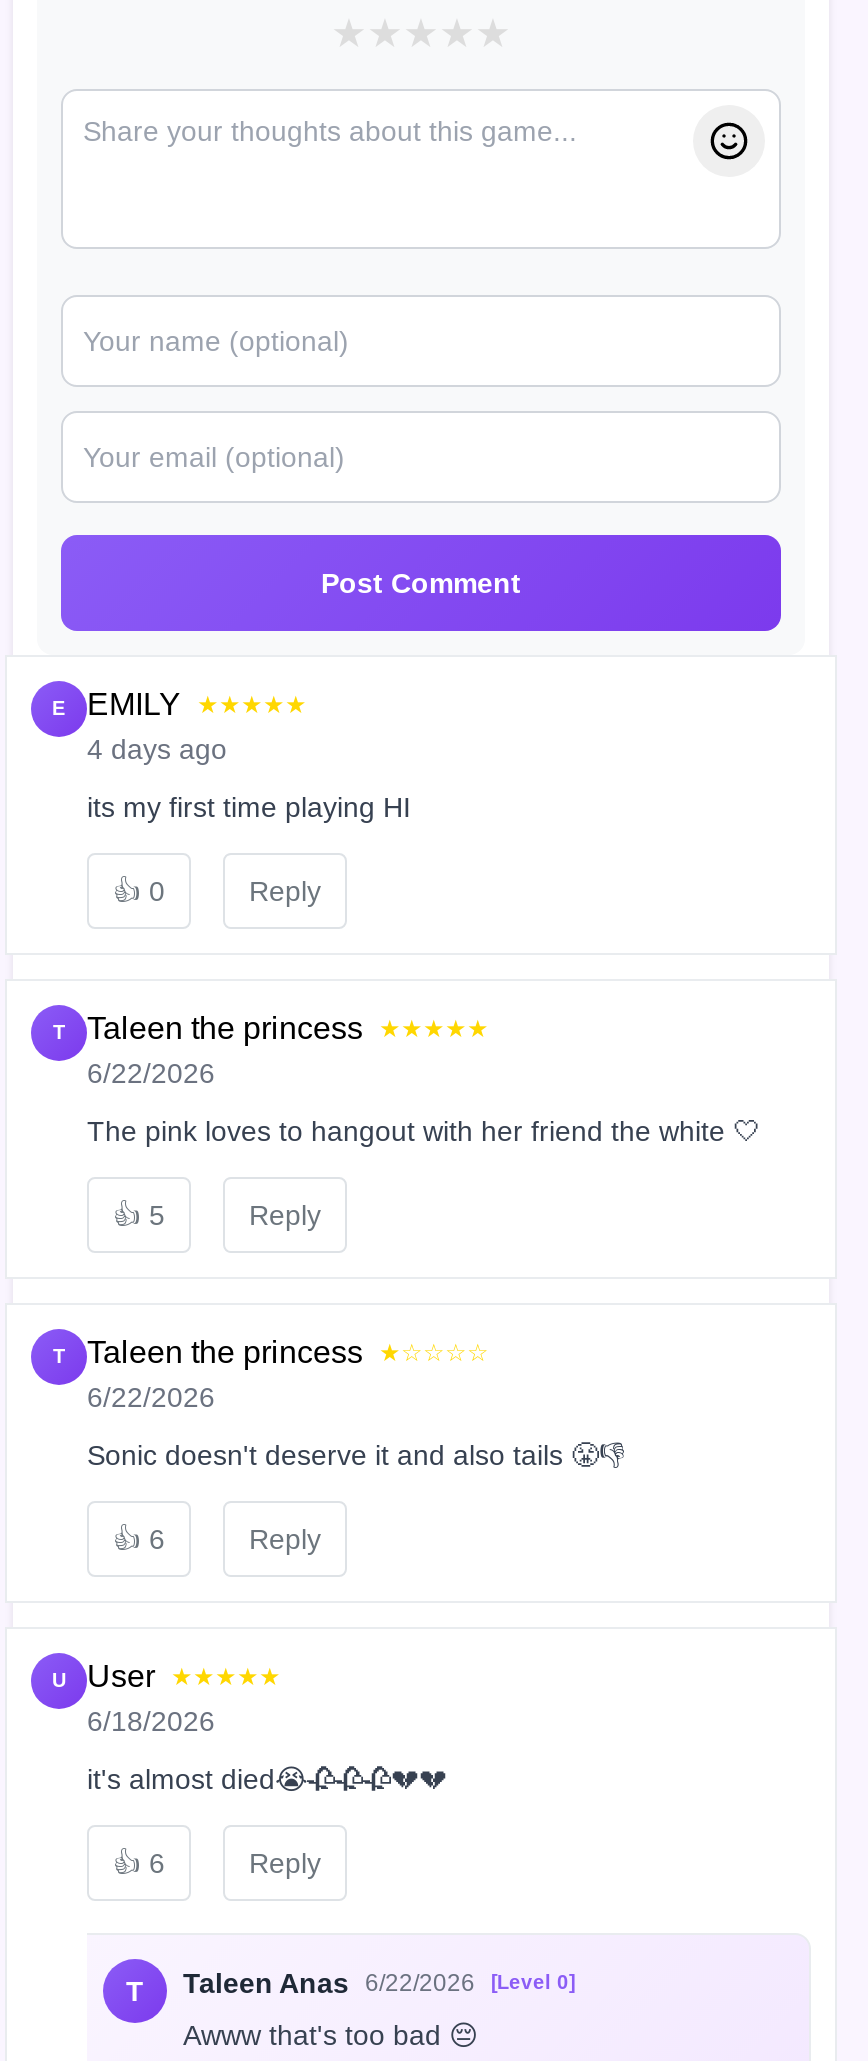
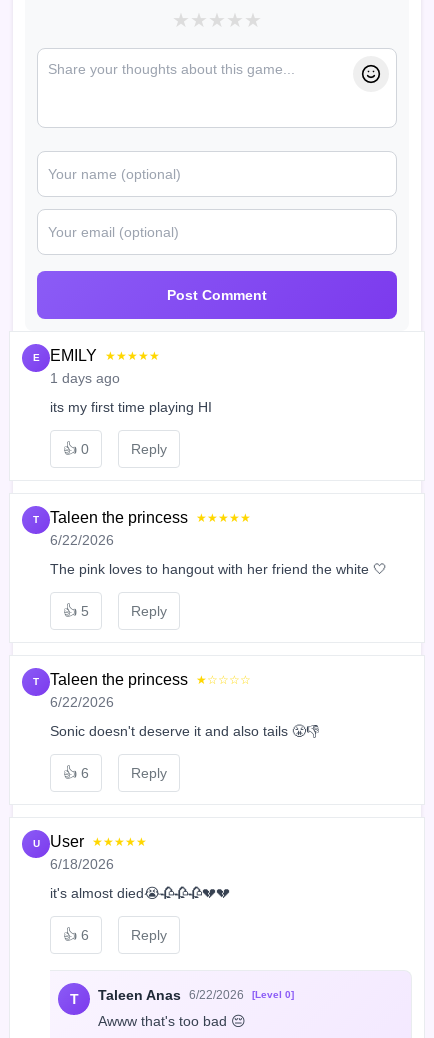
- 4 days ago
+ 1 days ago
